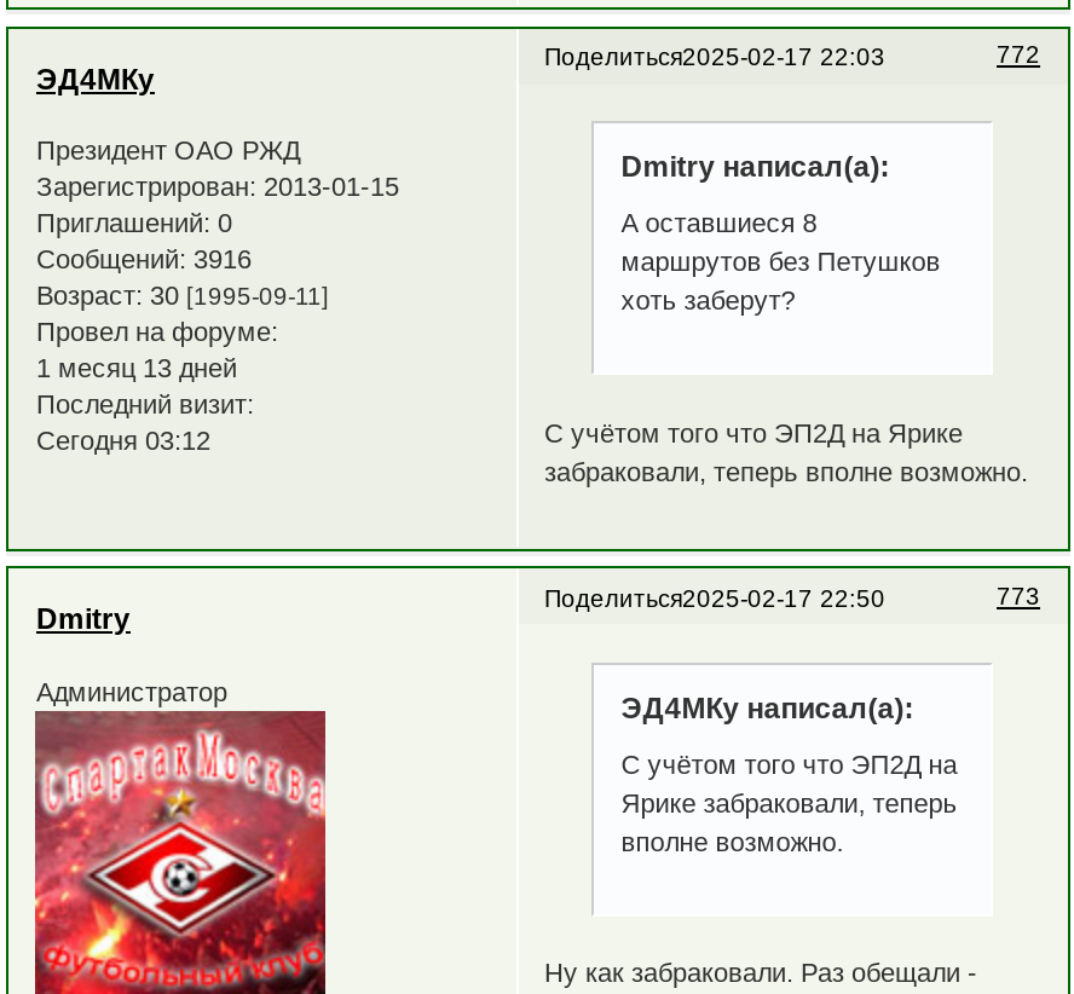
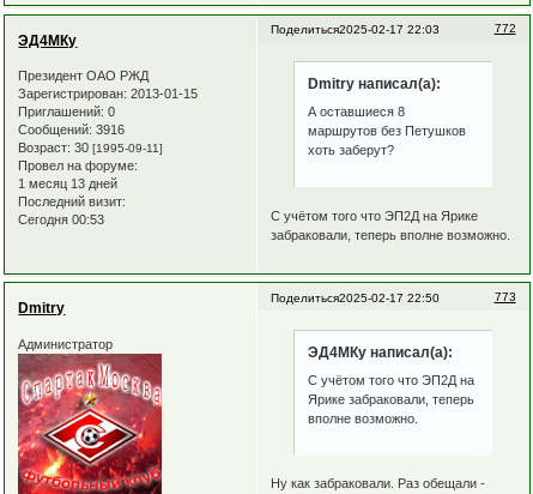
- Сегодня 03:12
+ Сегодня 00:53
